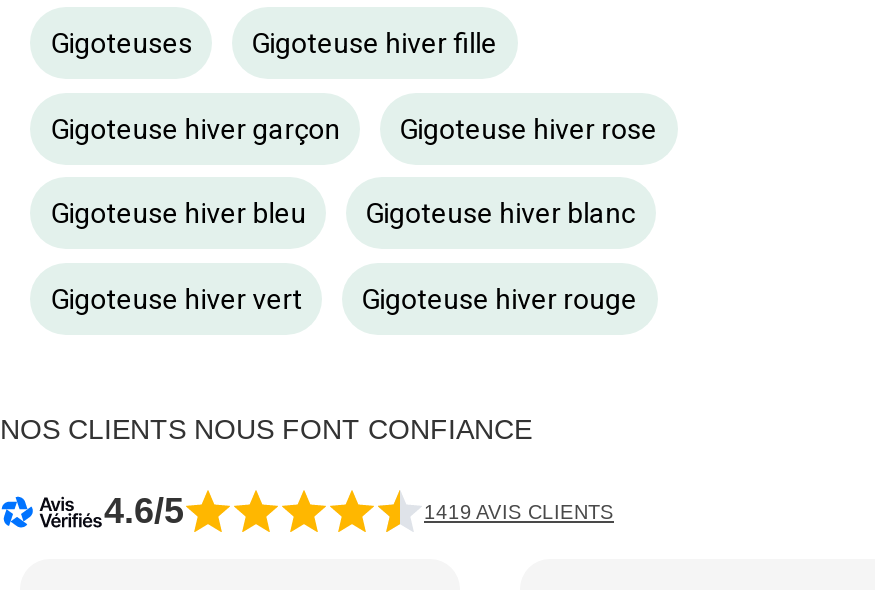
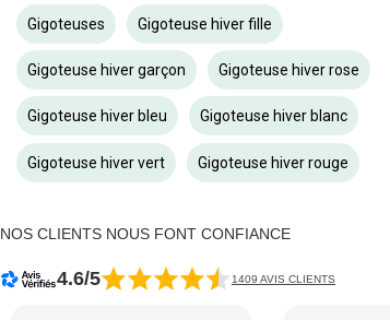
- 1419 AVIS CLIENTS
+ 1409 AVIS CLIENTS
